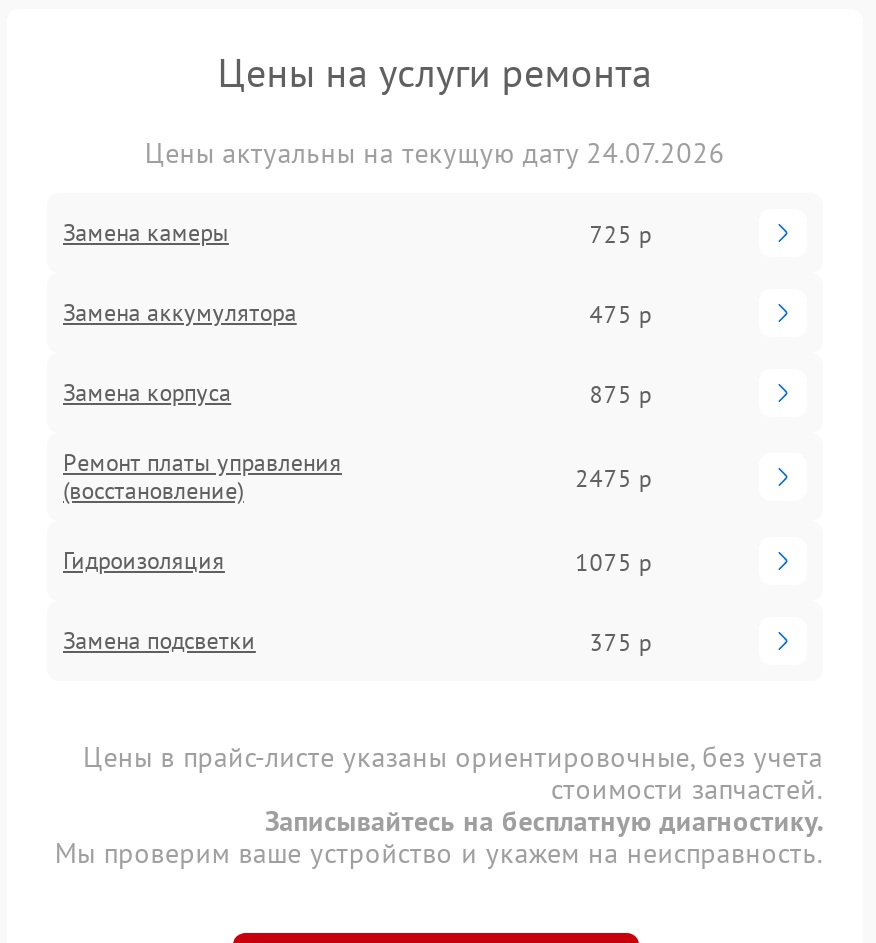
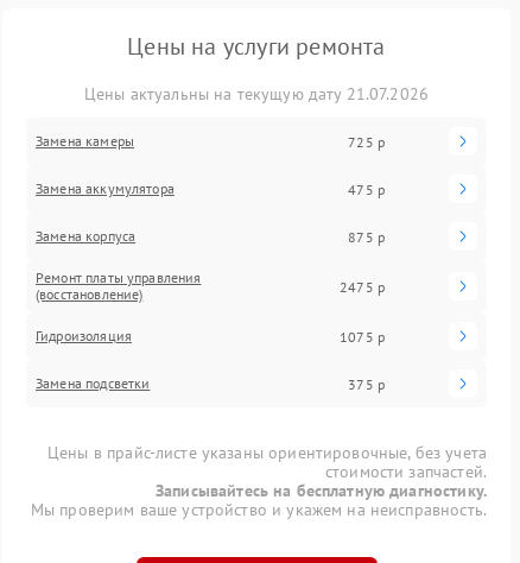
- Цены актуальны на текущую дату 24.07.2026
+ Цены актуальны на текущую дату 21.07.2026
